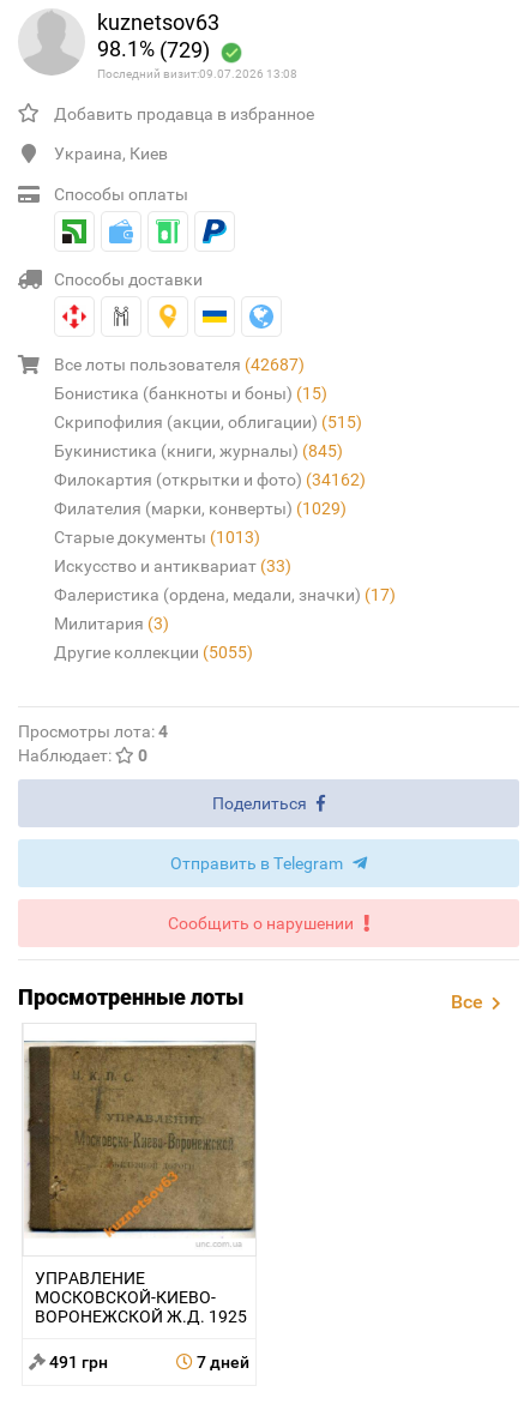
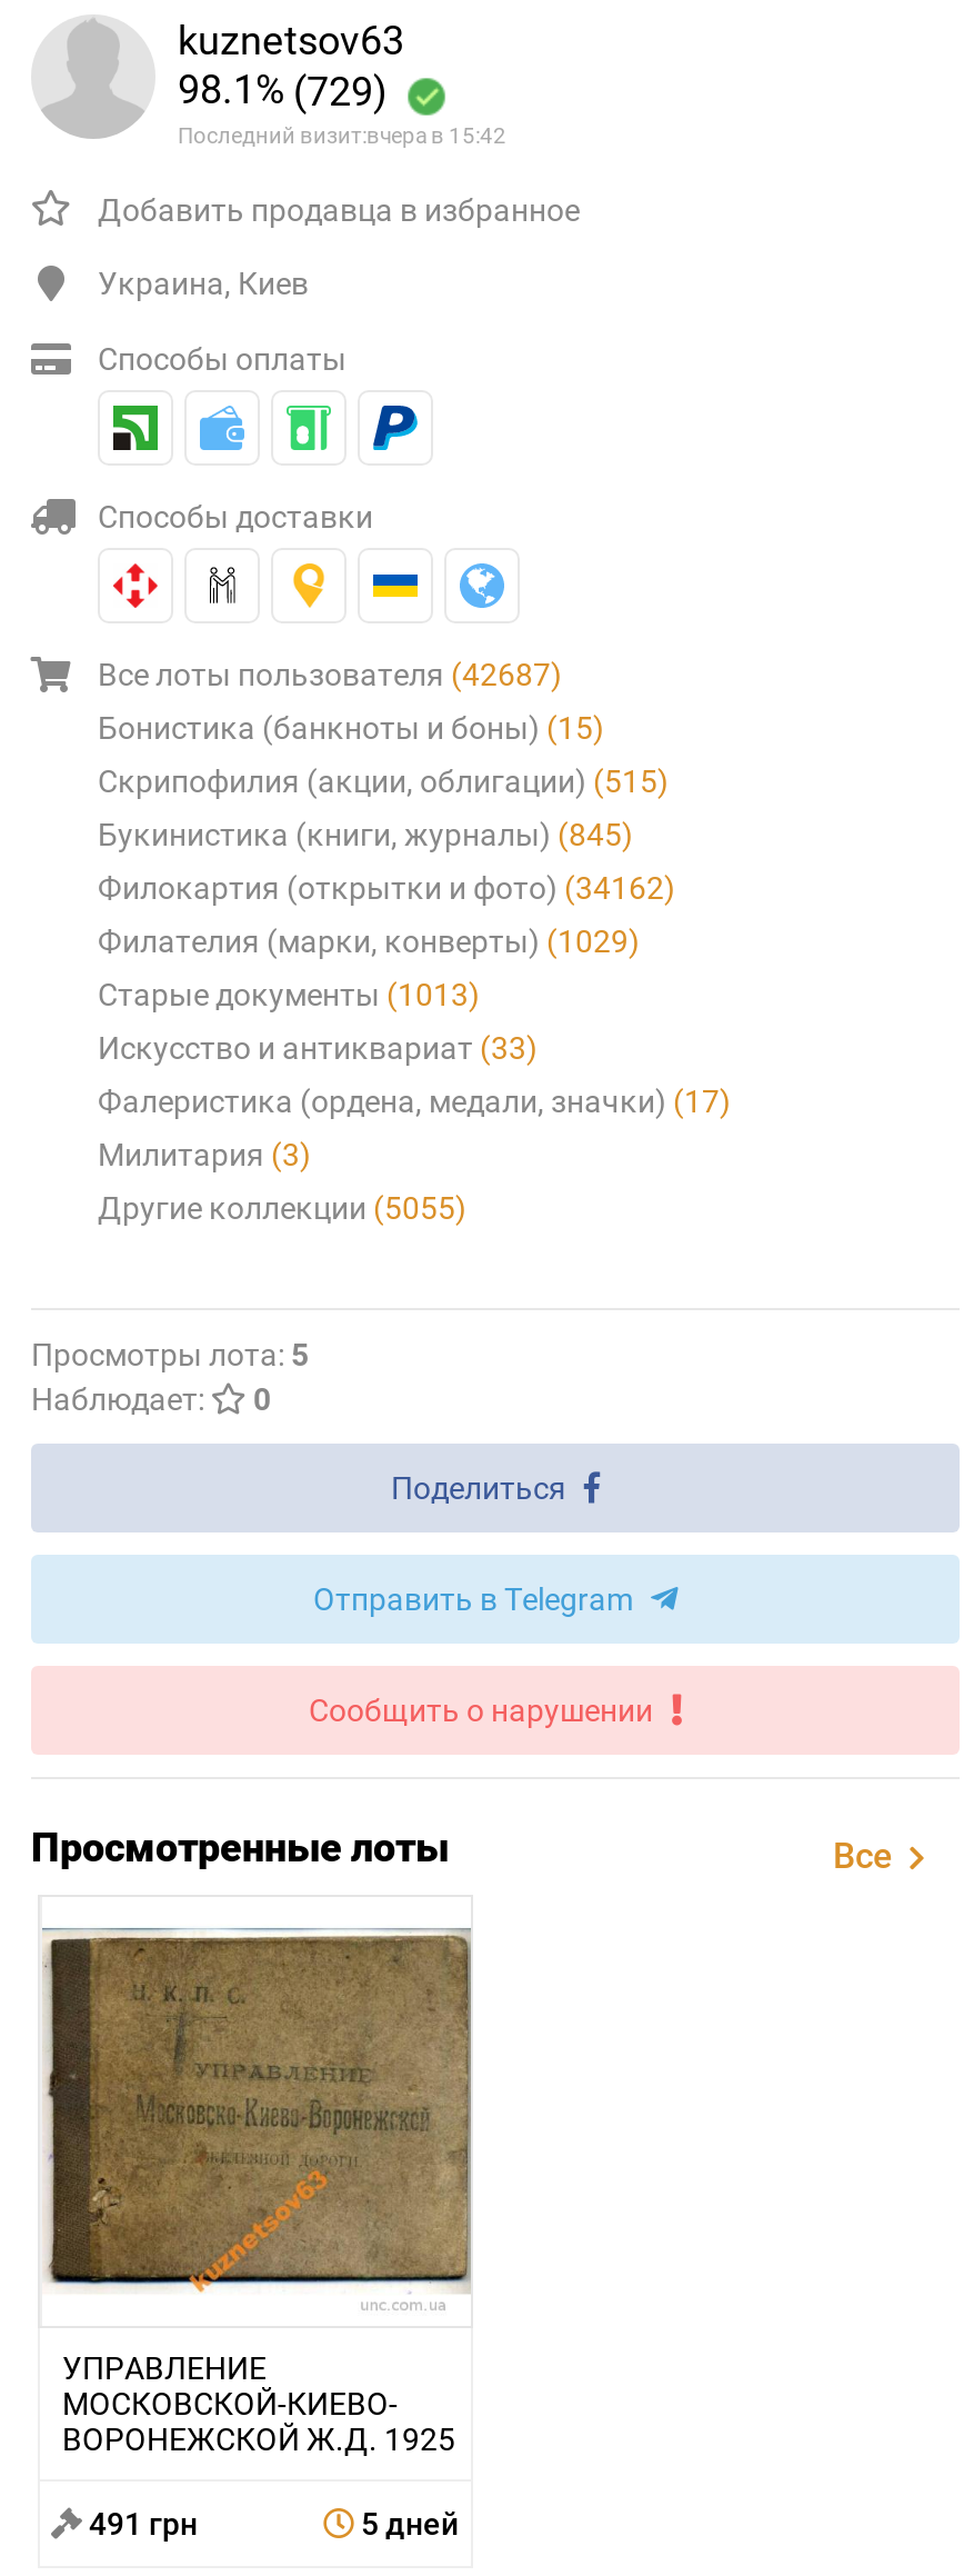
- Последний визит:09.07.2026 13:08
+ Последний визит:вчера в 15:42

- Просмотры лота: 4
+ Просмотры лота: 5

- 7 дней
+ 5 дней
